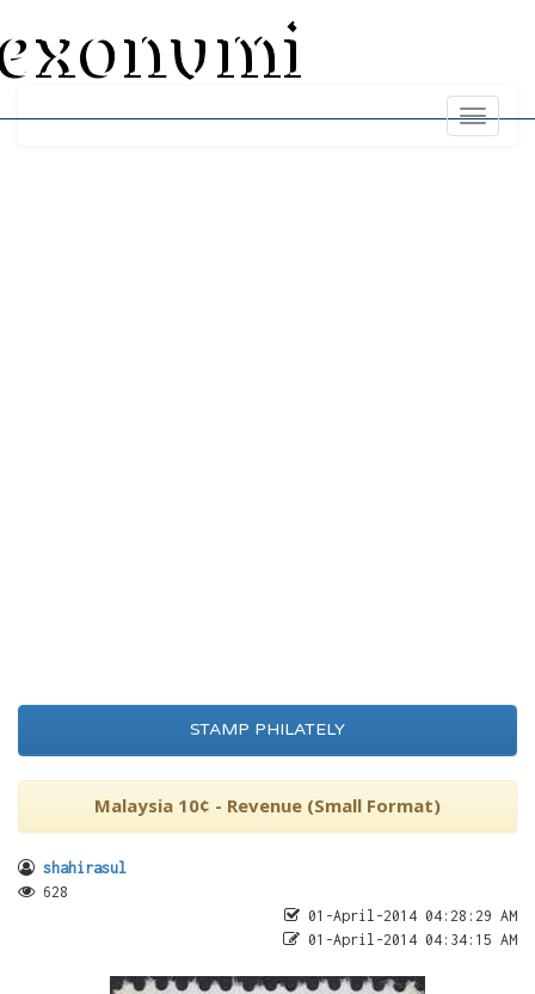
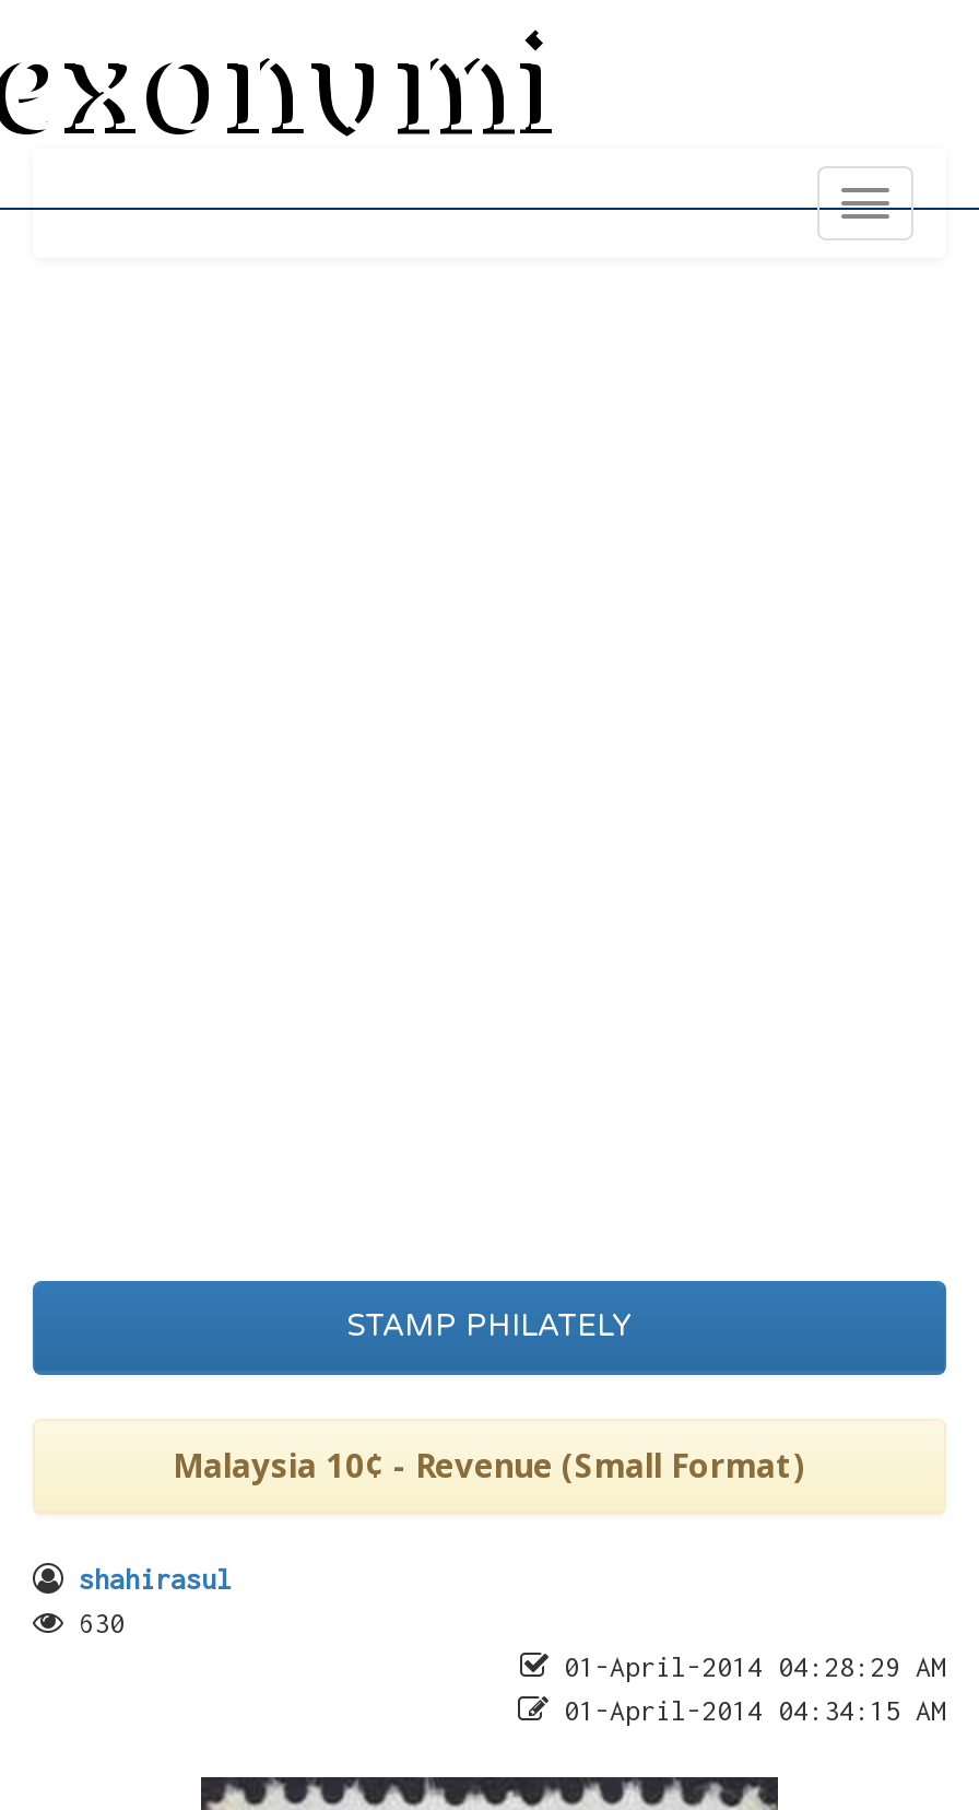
- 628
+ 630
